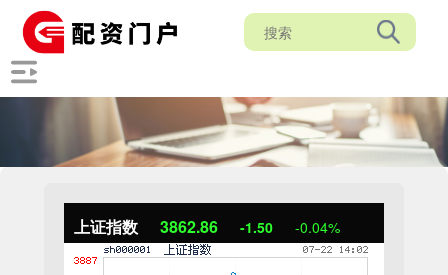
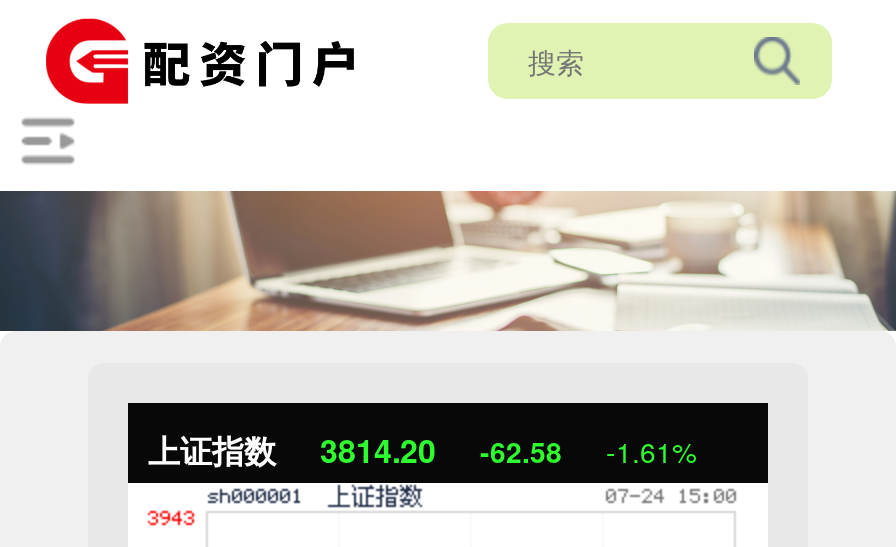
- 3862.86
+ 3814.20

- -1.50
+ -62.58

- -0.04%
+ -1.61%
